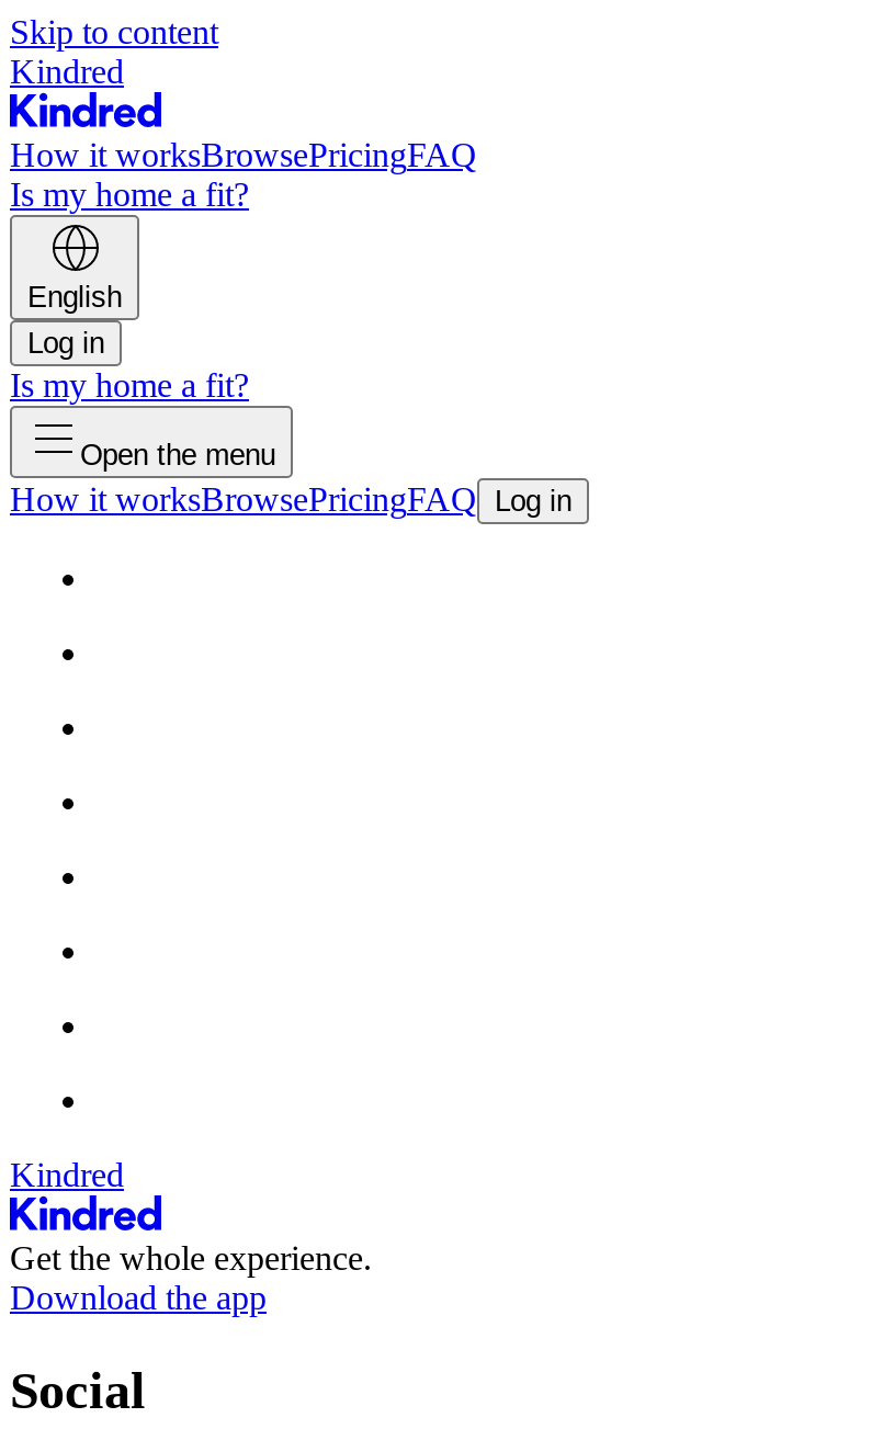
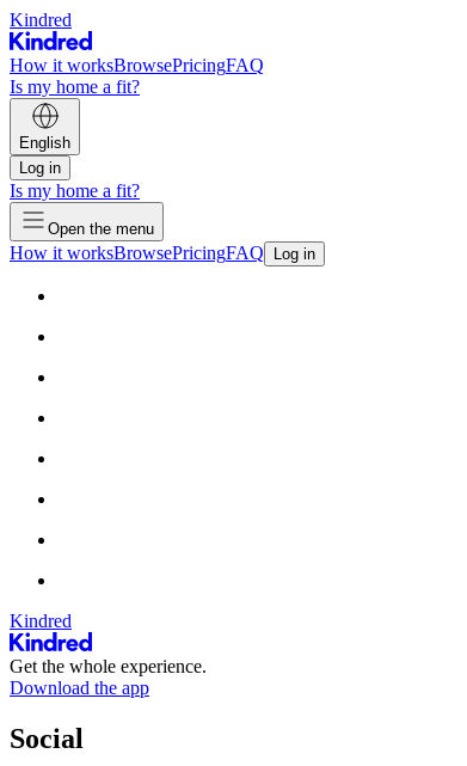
- Skip to content
